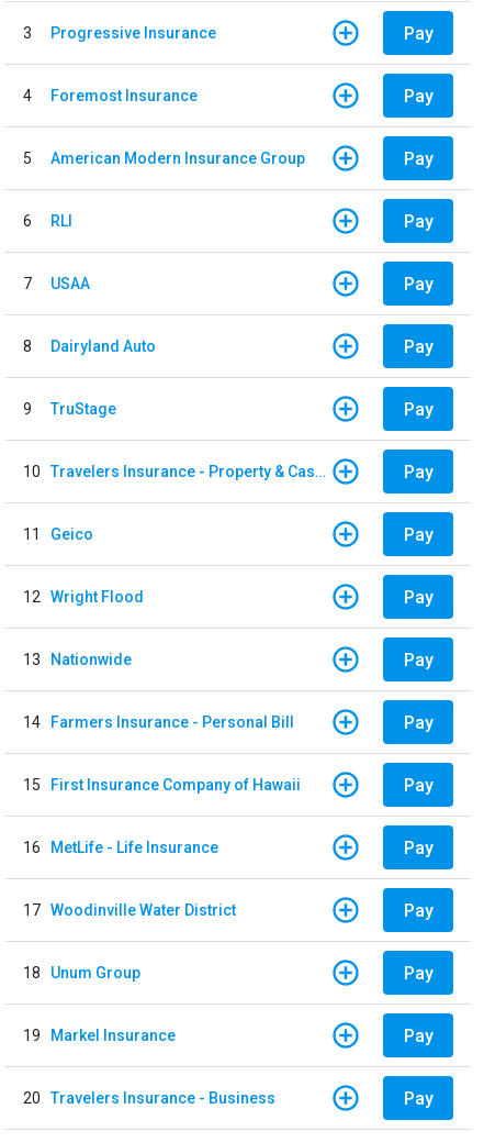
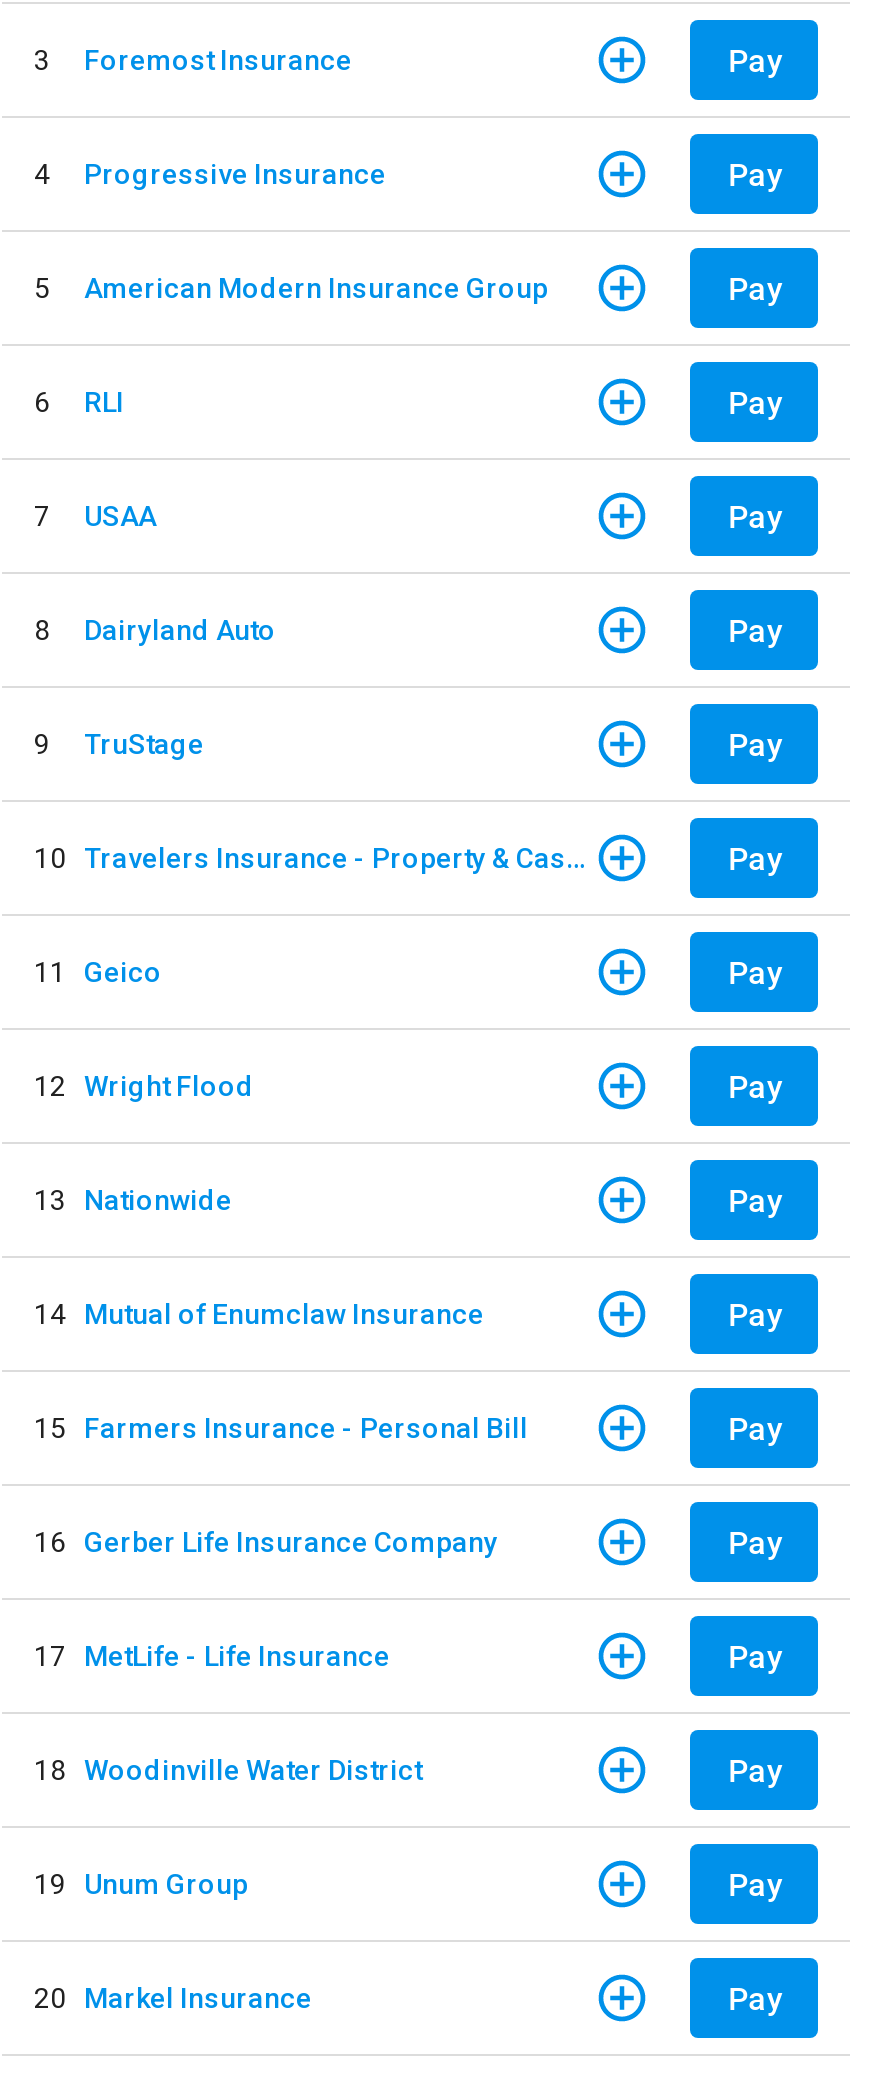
moved down: Progressive Insurance

moved up: Foremost Insurance

- 14 Farmers Insurance - Personal Bill
+ 14 Mutual of Enumclaw Insurance

- 15 First Insurance Company of Hawaii
+ 15 Farmers Insurance - Personal Bill

- 16 MetLife - Life Insurance
+ 16 Gerber Life Insurance Company

- 17 Woodinville Water District
+ 17 MetLife - Life Insurance

- 18 Unum Group
+ 18 Woodinville Water District

- 19 Markel Insurance
+ 19 Unum Group

- 20 Travelers Insurance - Business
+ 20 Markel Insurance
